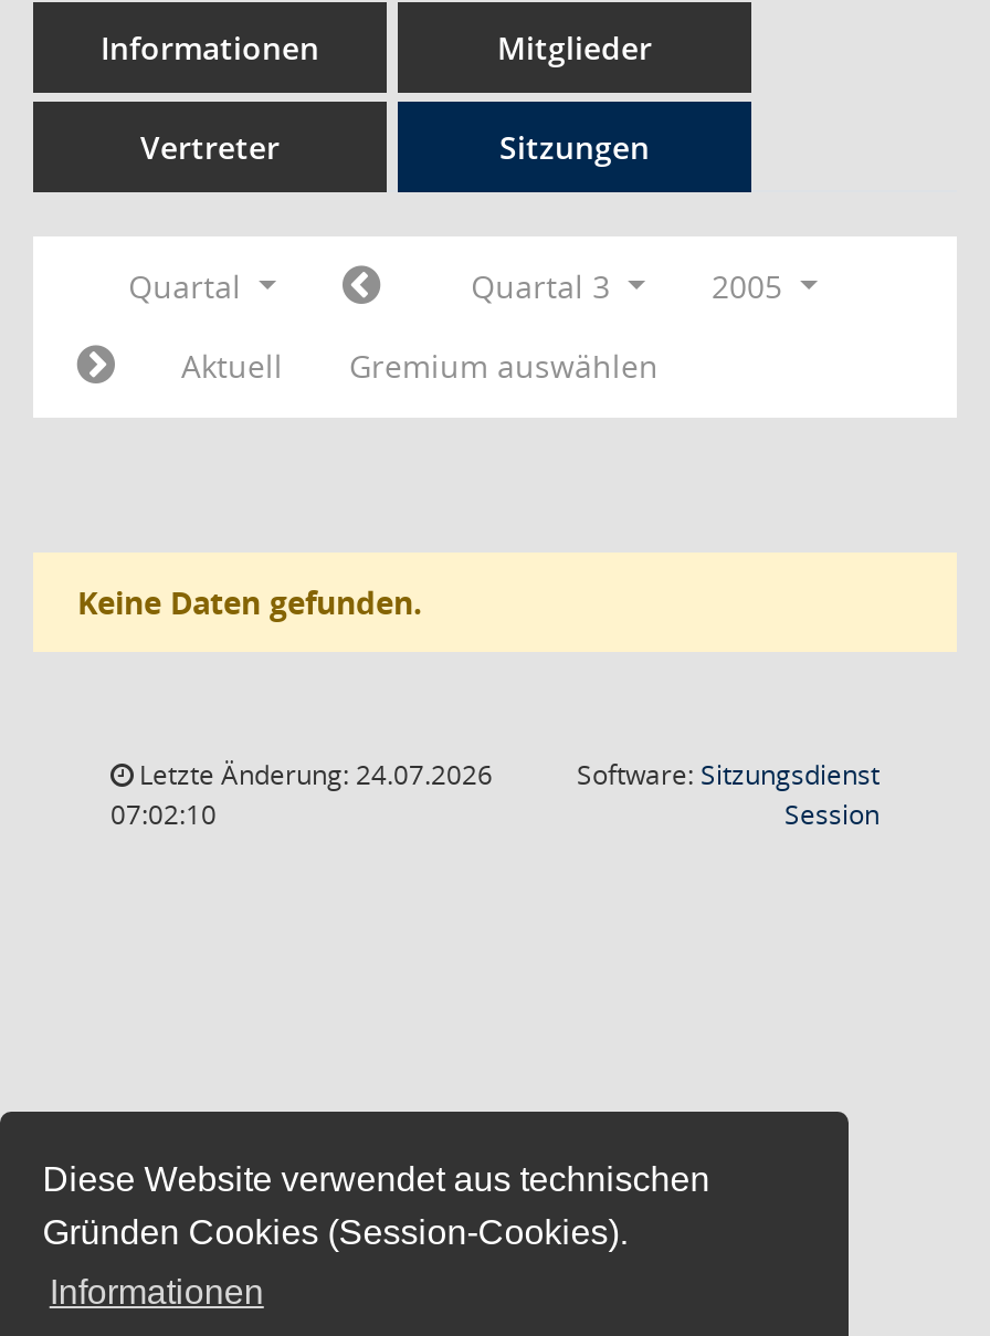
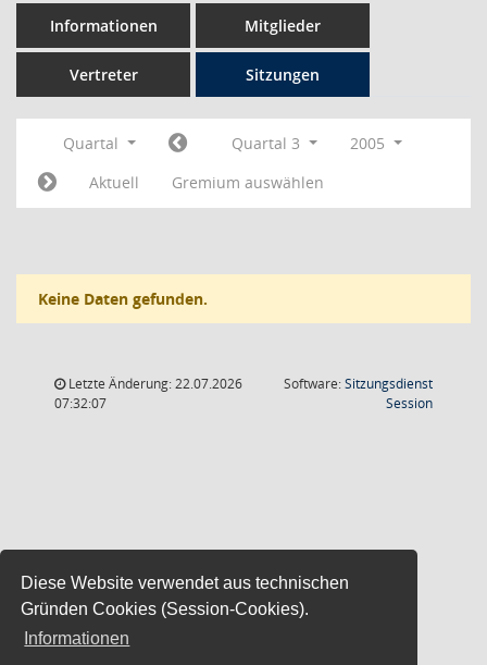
- Letzte Änderung: 24.07.2026
+ Letzte Änderung: 22.07.2026

- 07:02:10
+ 07:32:07
